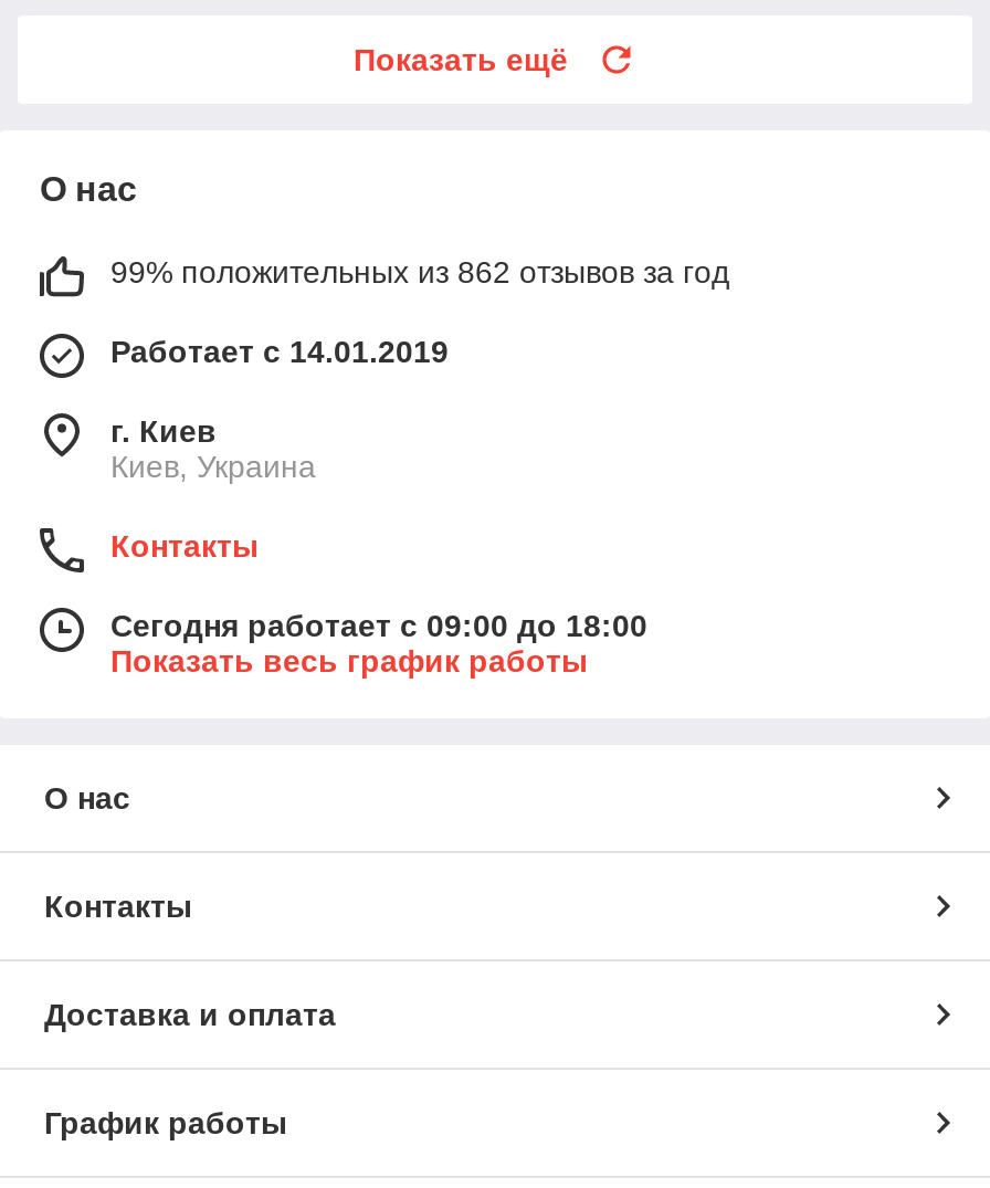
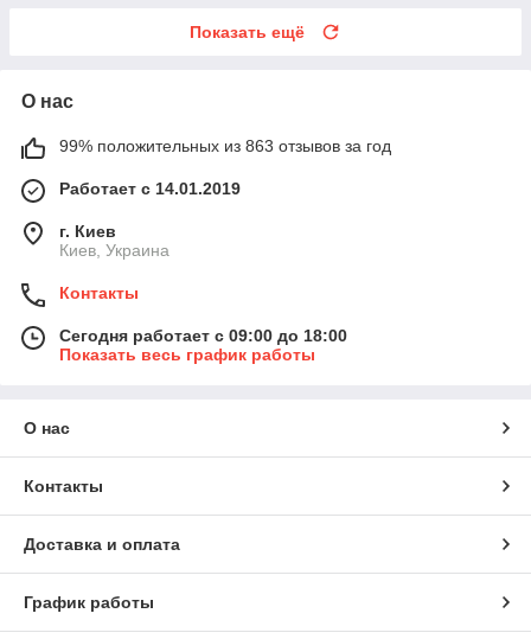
- 99% положительных из 862 отзывов за год
+ 99% положительных из 863 отзывов за год
